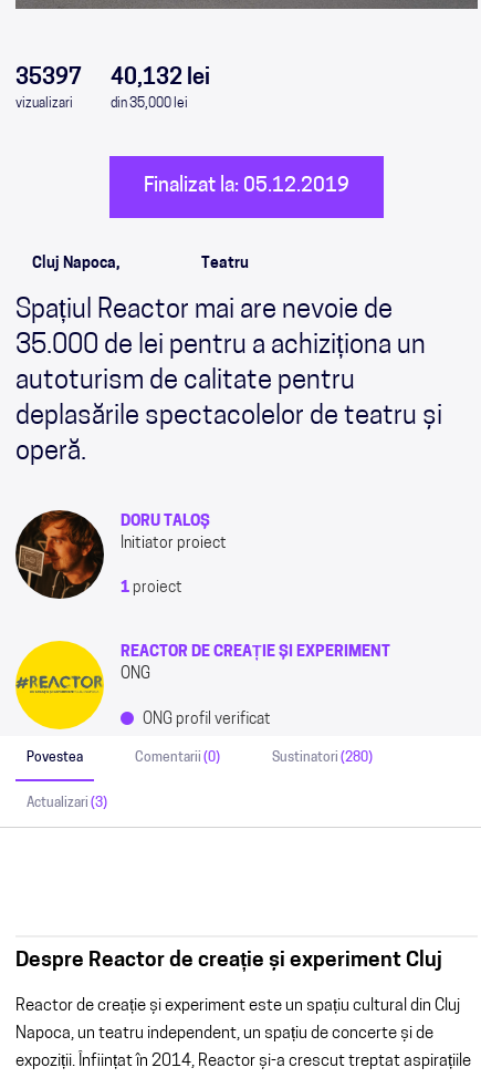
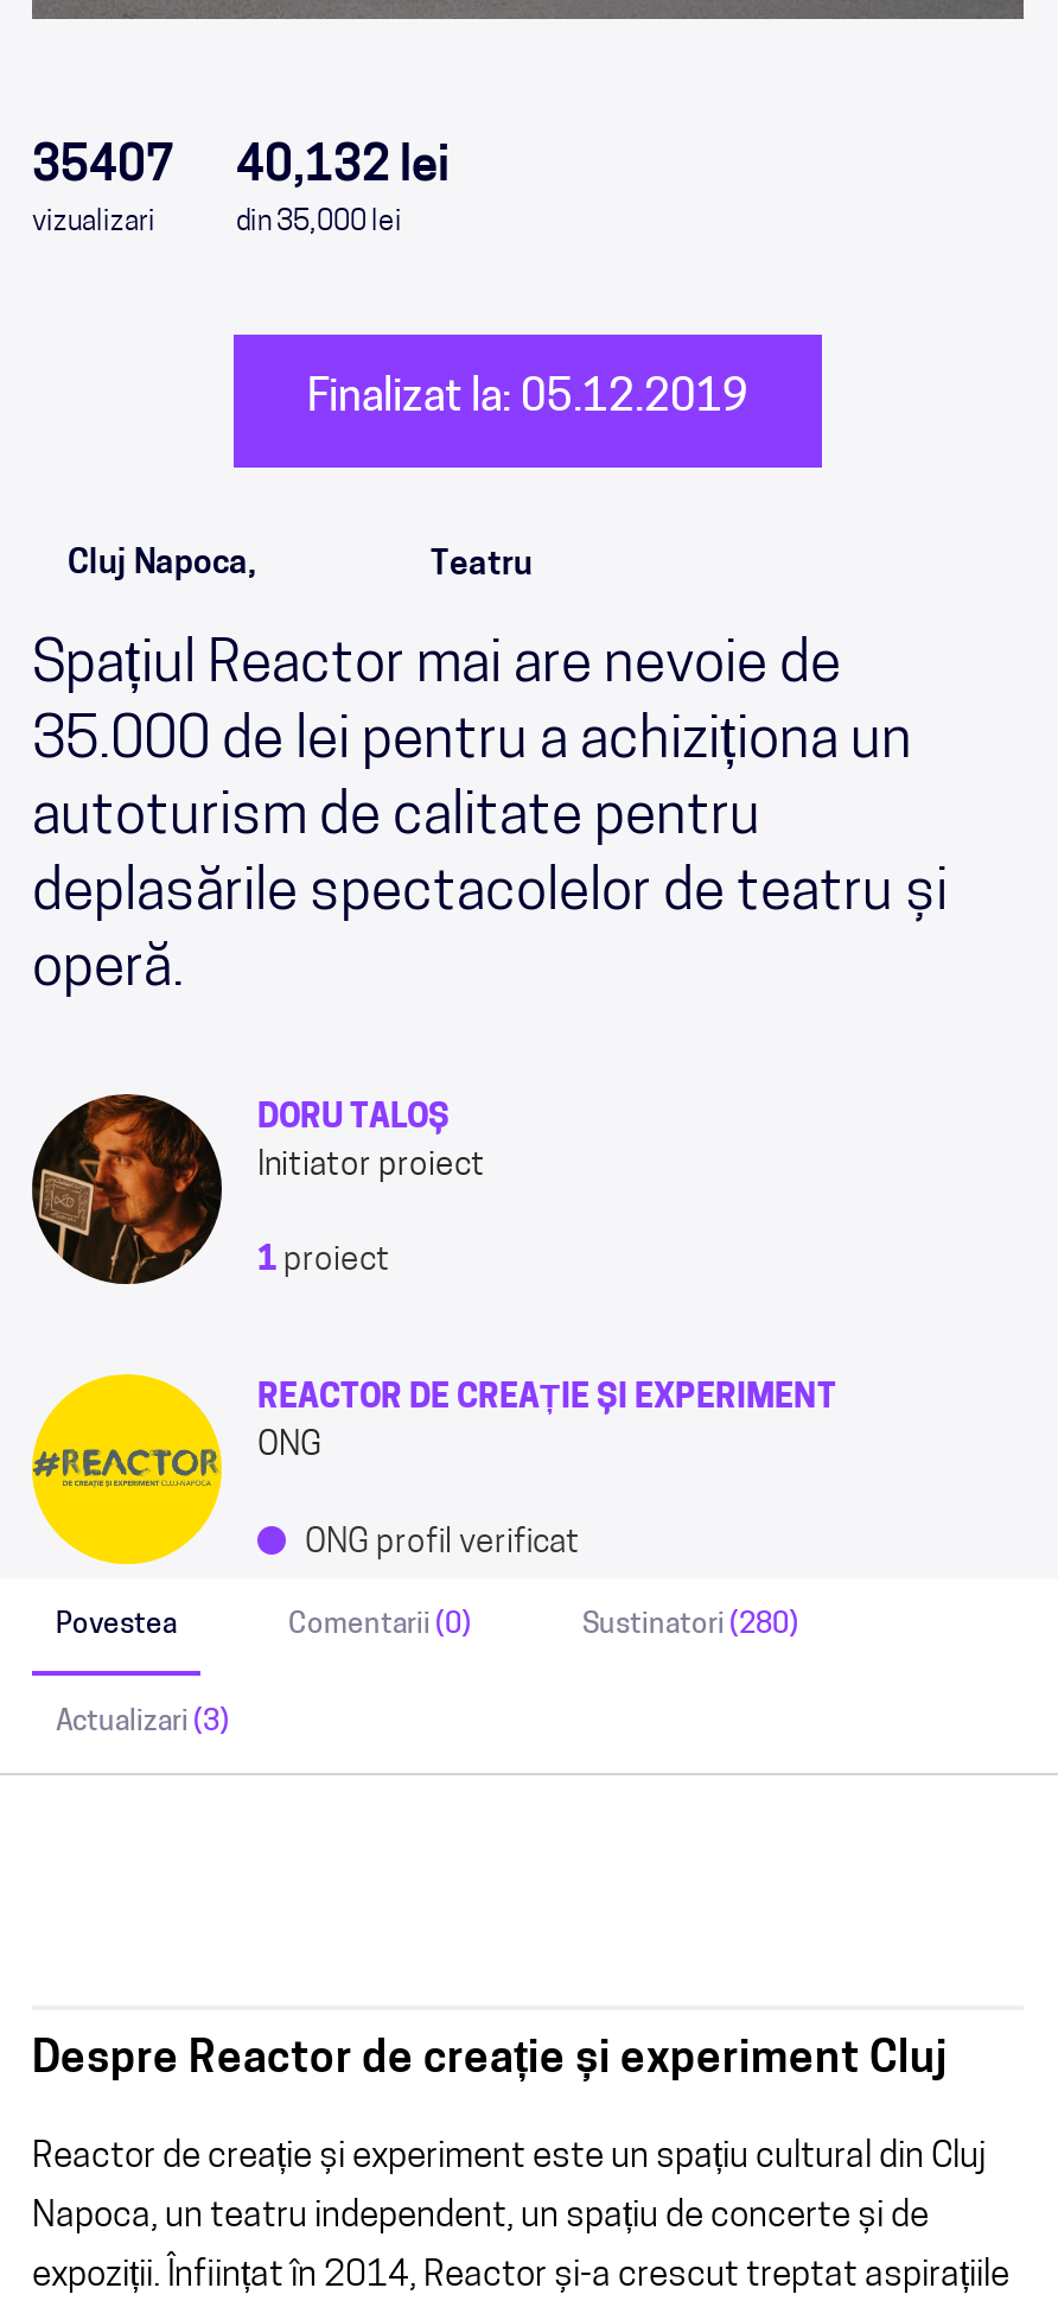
- 35397 40,132 lei
+ 35407 40,132 lei
